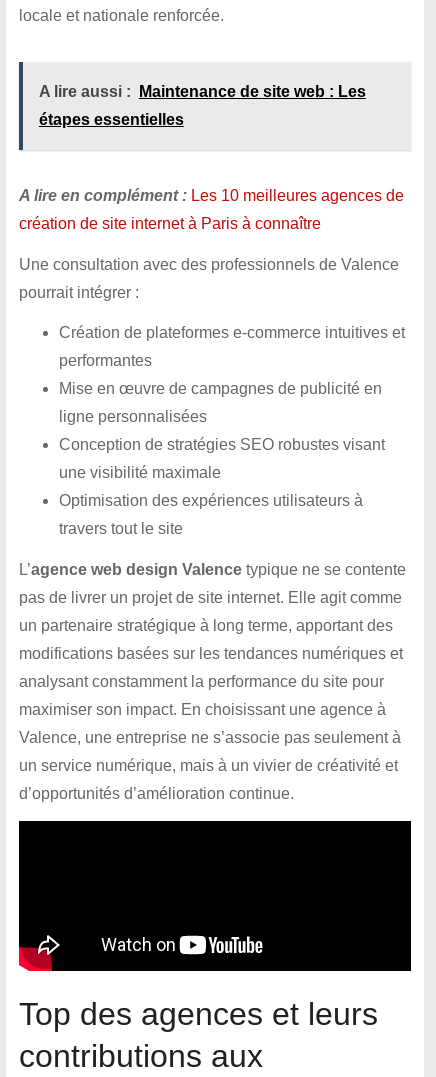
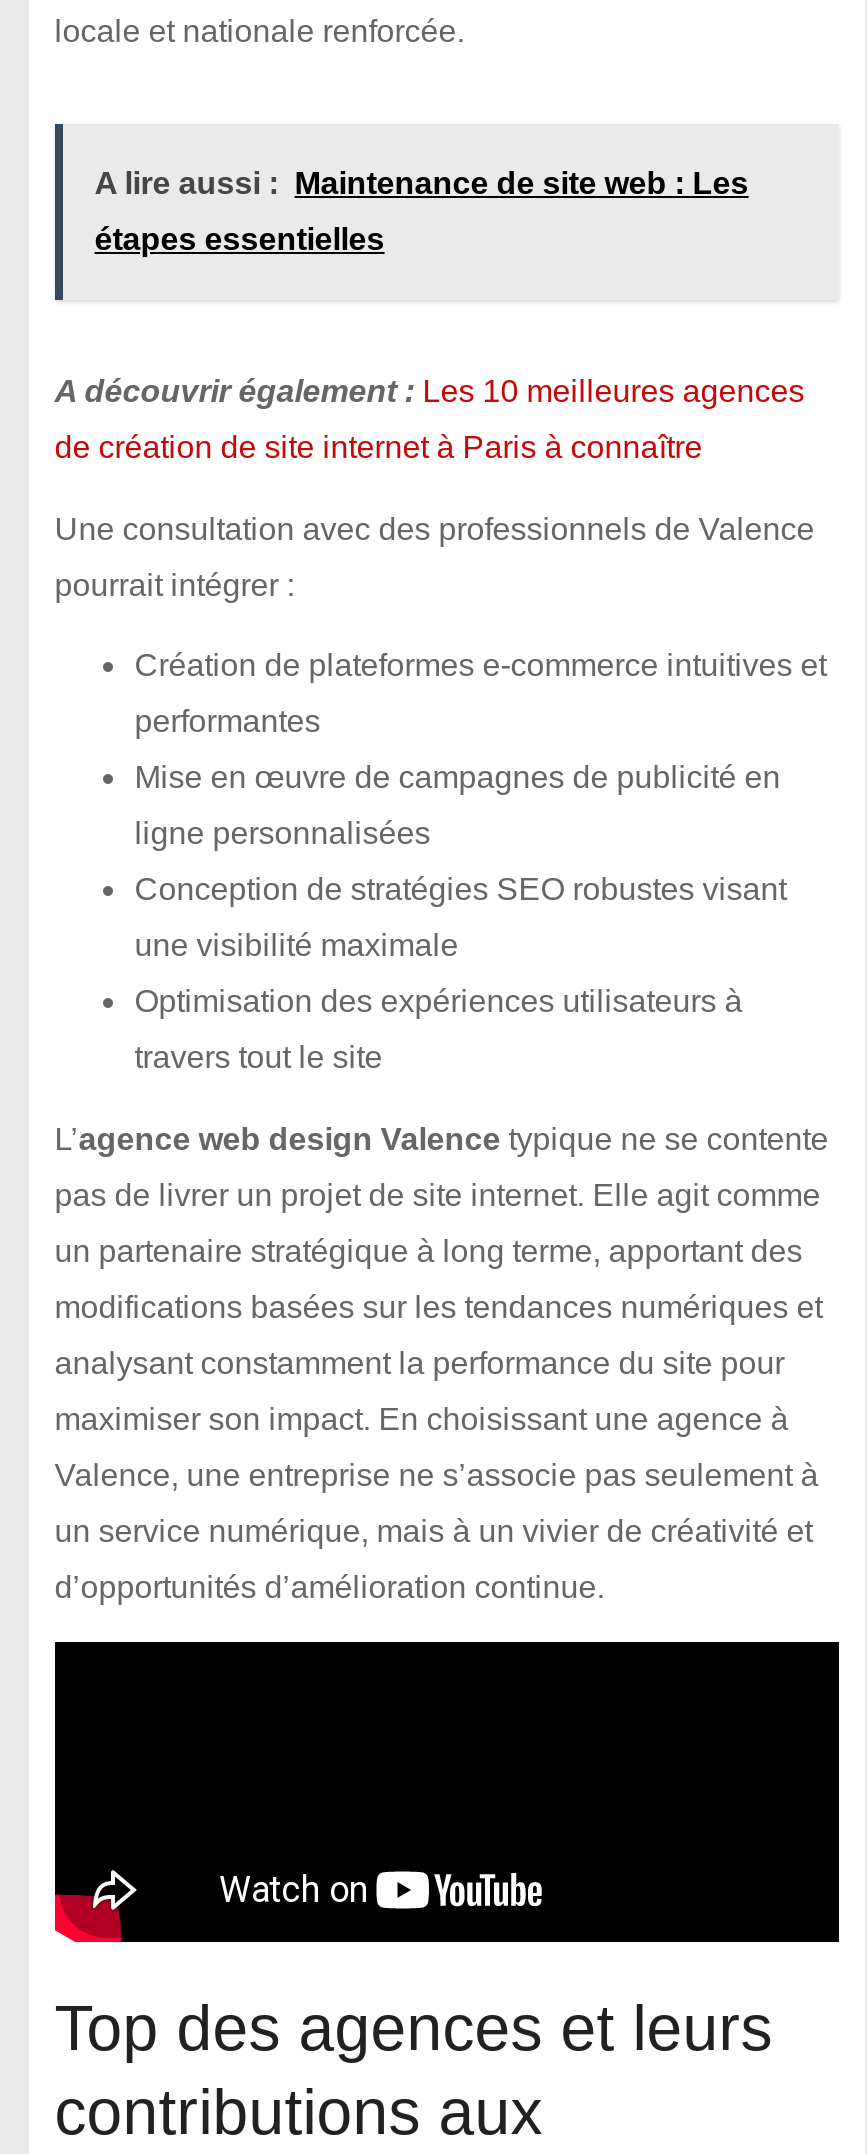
- A lire en complément : Les 10 meilleures agences de
+ A découvrir également : Les 10 meilleures agences

- création de site internet à Paris à connaître
+ de création de site internet à Paris à connaître
